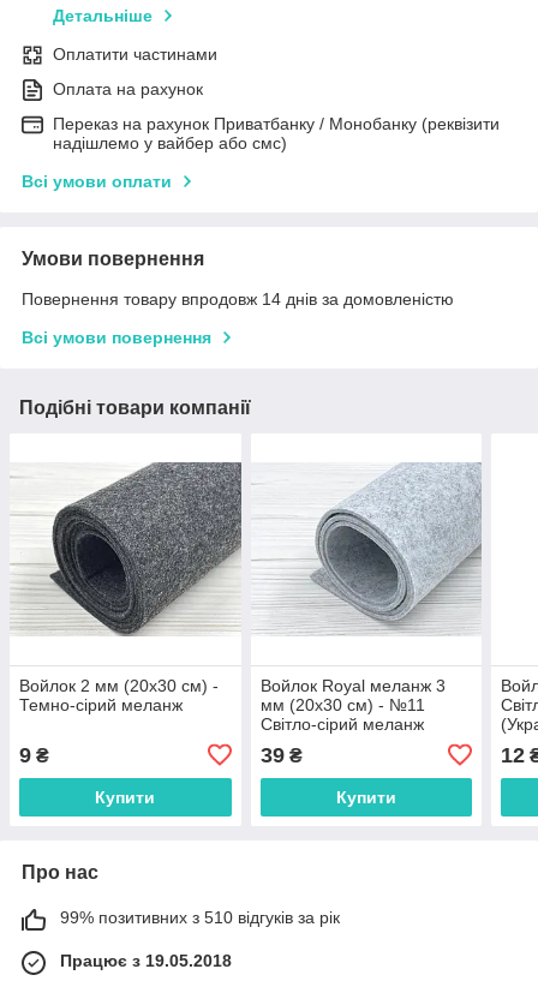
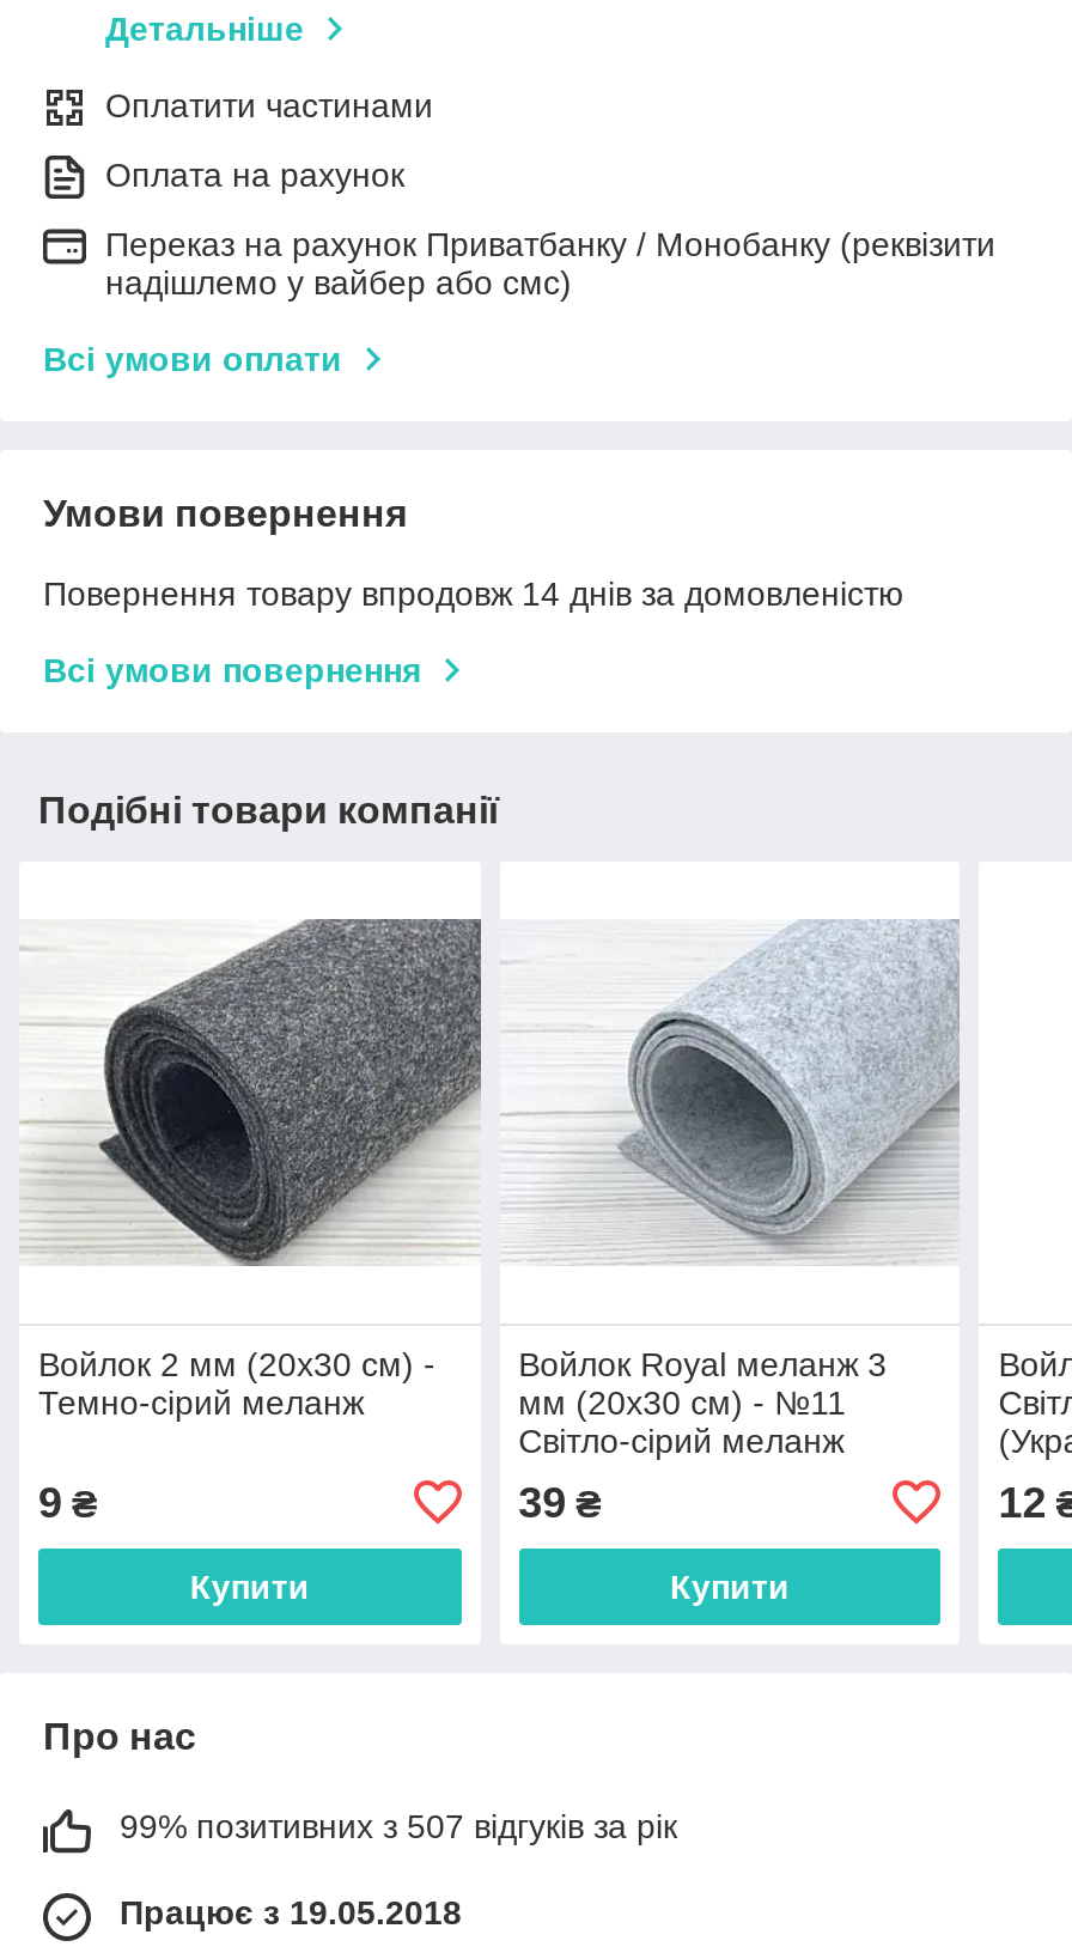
- 99% позитивних з 510 відгуків за рік
+ 99% позитивних з 507 відгуків за рік
